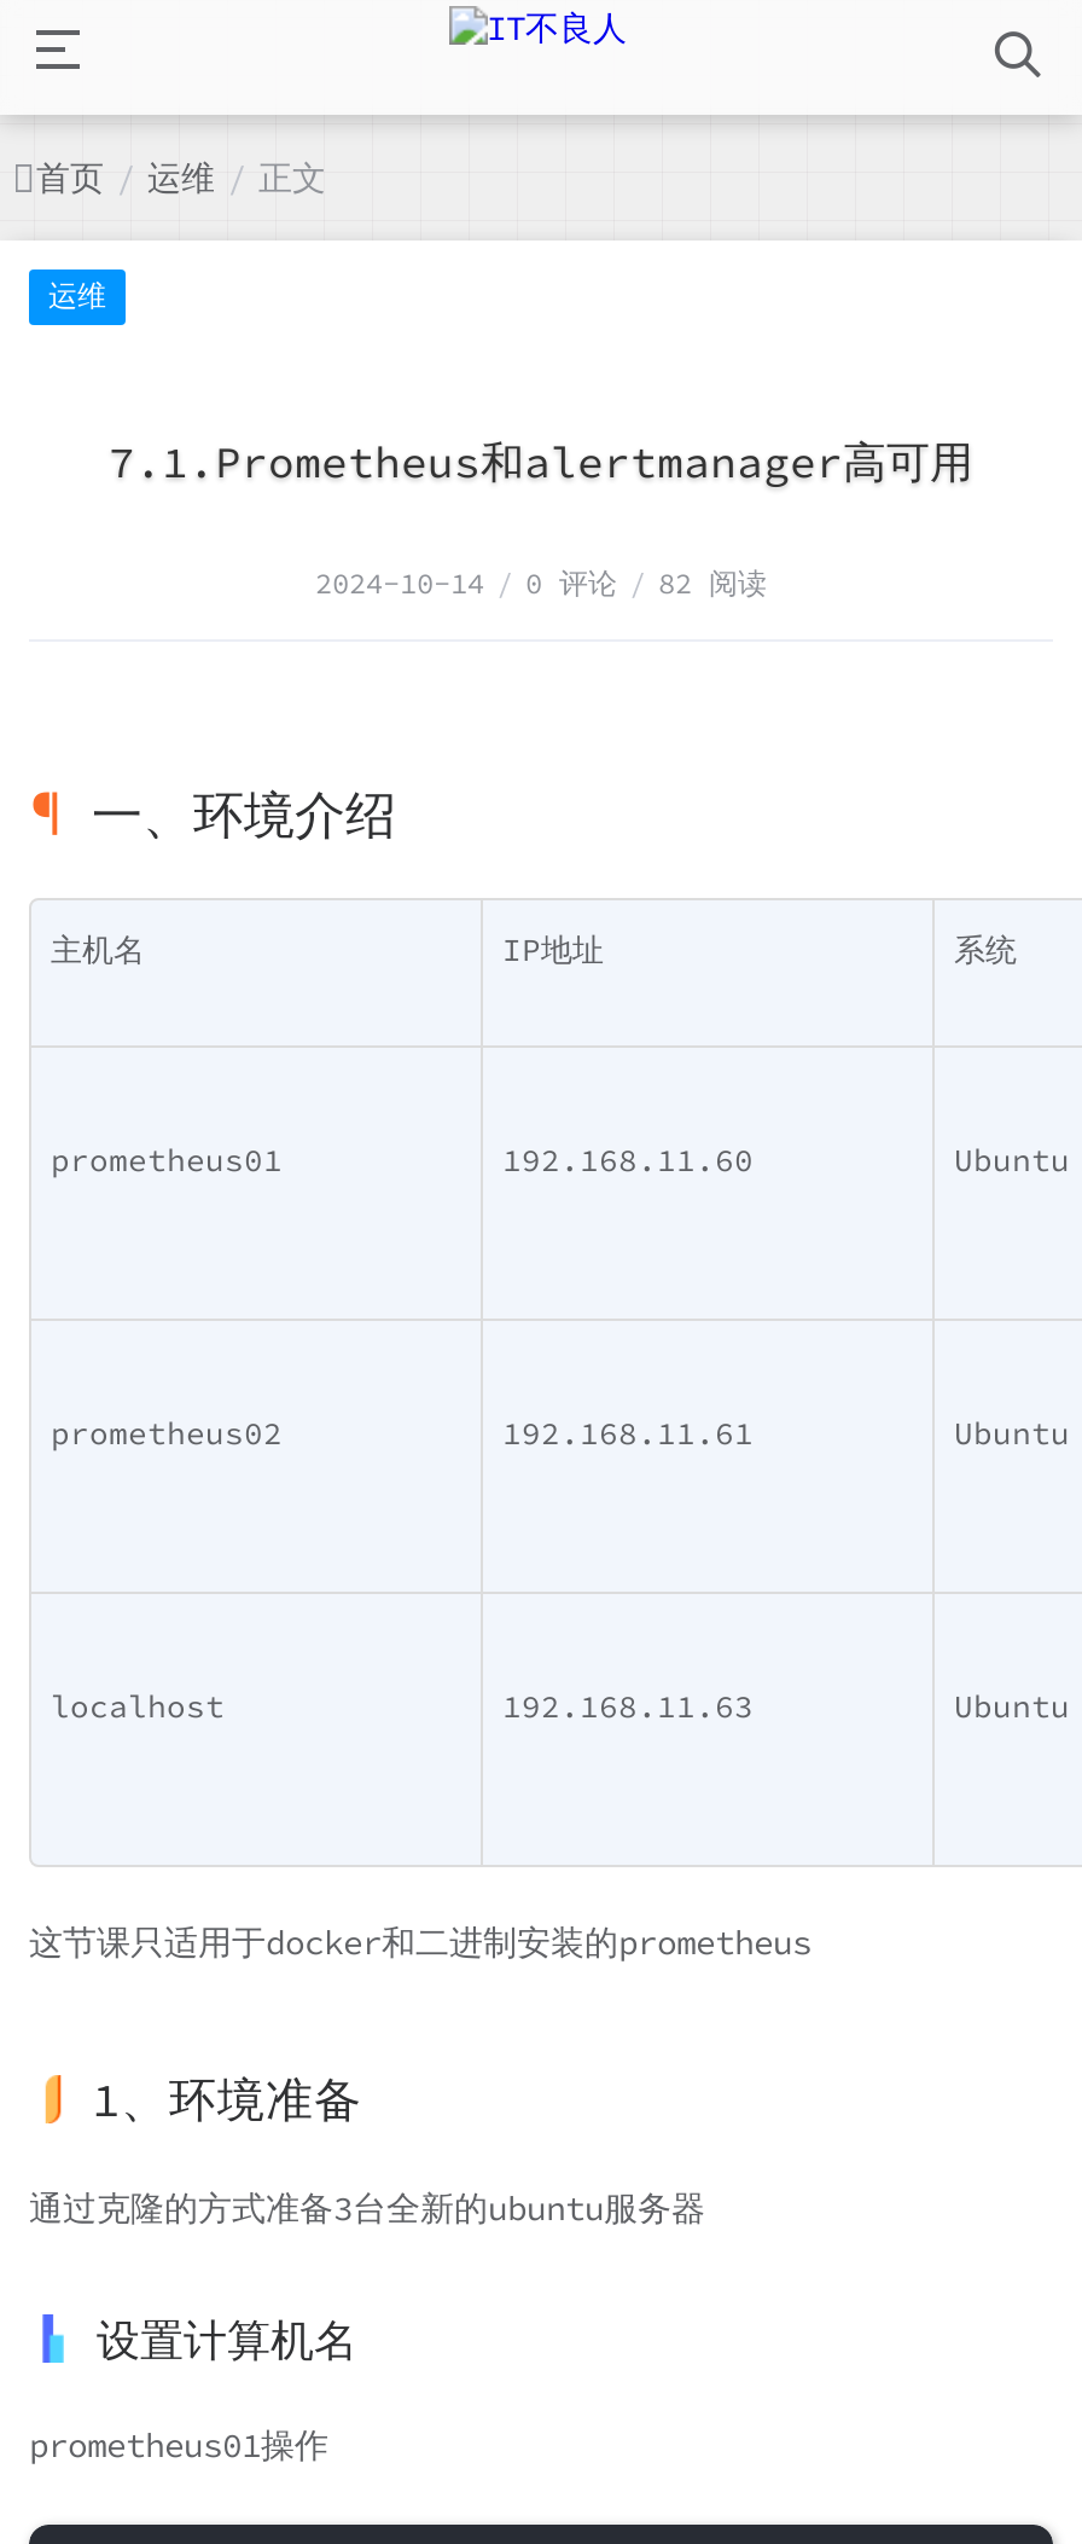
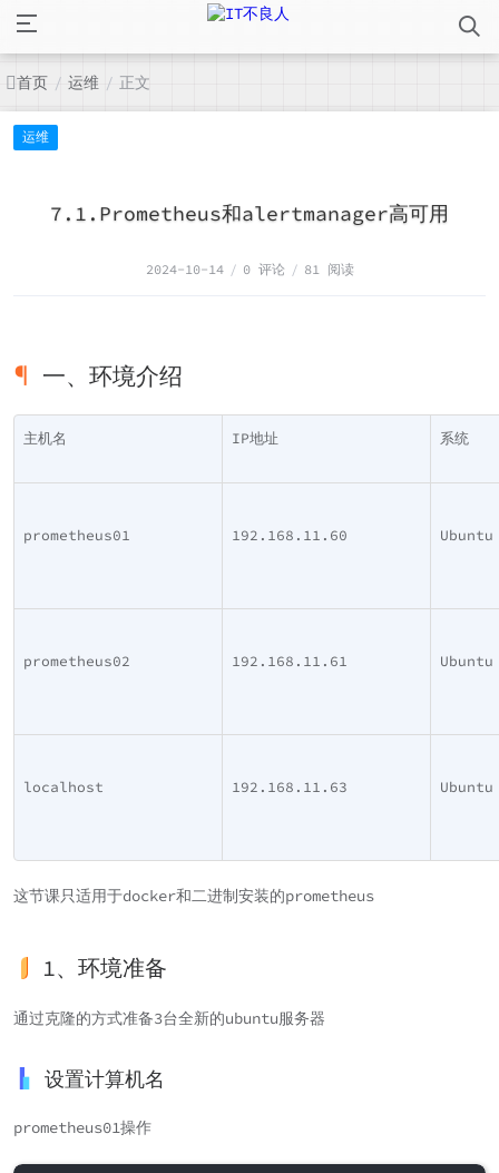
- 2024-10-14 / 0 评论 / 82 阅读
+ 2024-10-14 / 0 评论 / 81 阅读
